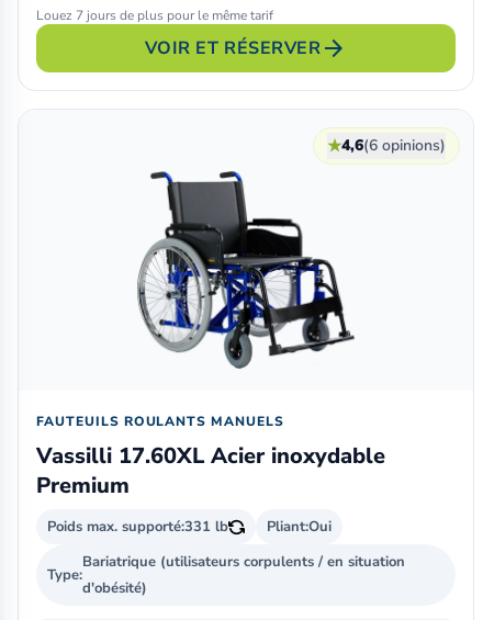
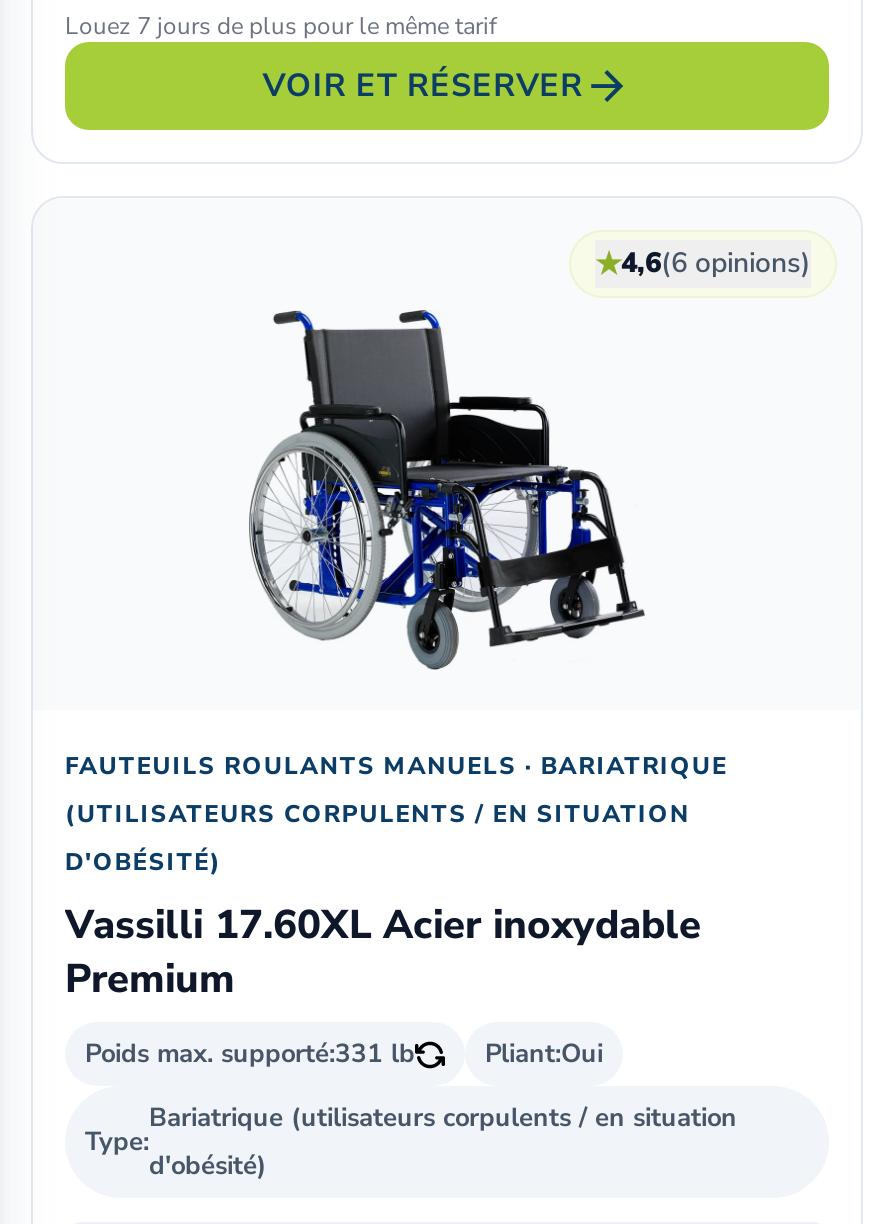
- FAUTEUILS ROULANTS MANUELS
+ FAUTEUILS ROULANTS MANUELS · BARIATRIQUE
+ (UTILISATEURS CORPULENTS / EN SITUATION
+ D'OBÉSITÉ)
